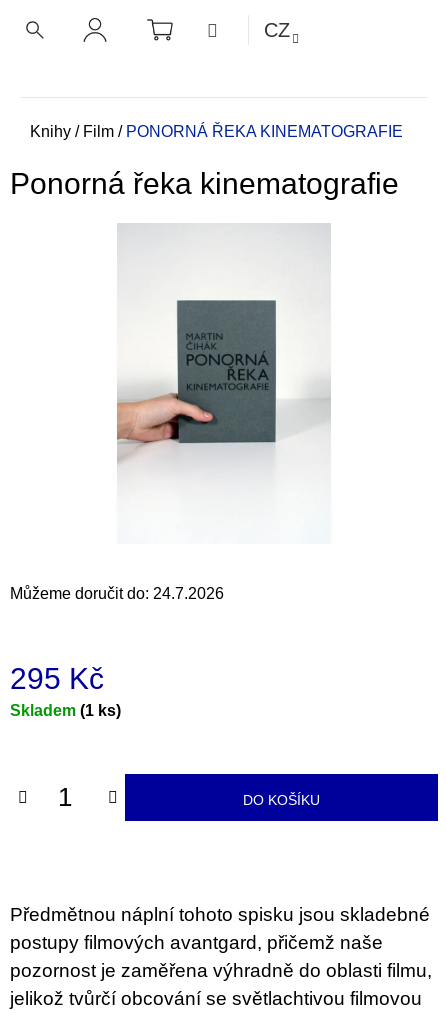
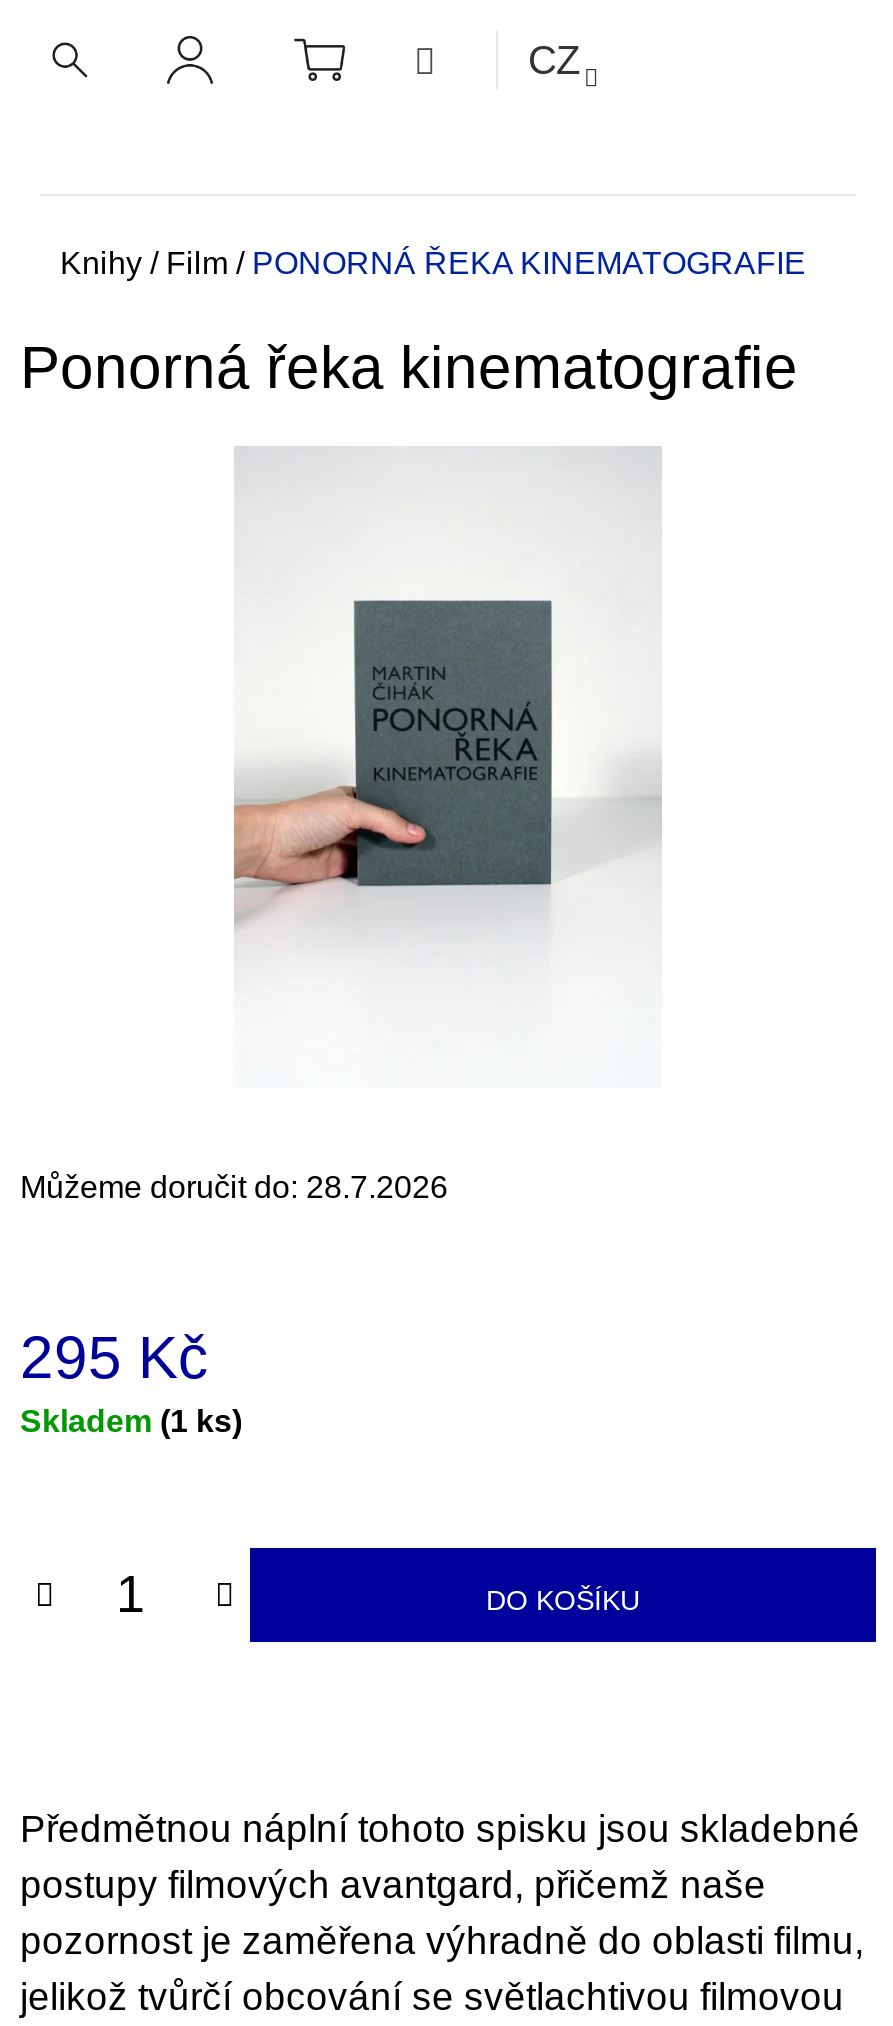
- Můžeme doručit do: 24.7.2026
+ Můžeme doručit do: 28.7.2026
